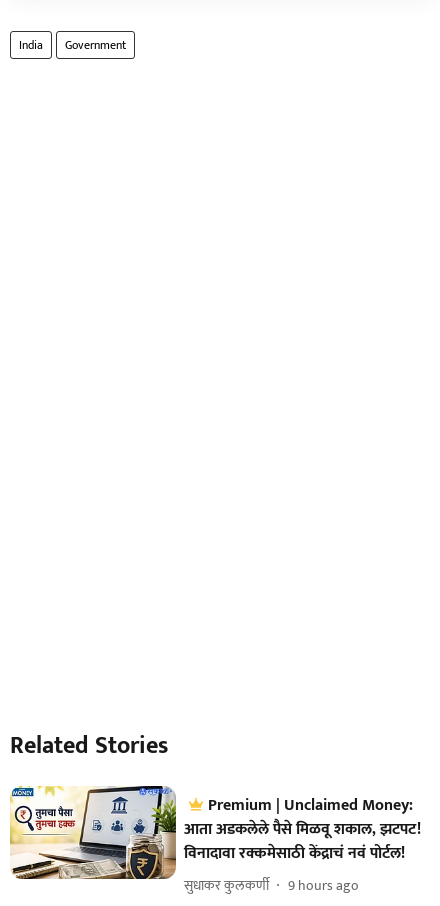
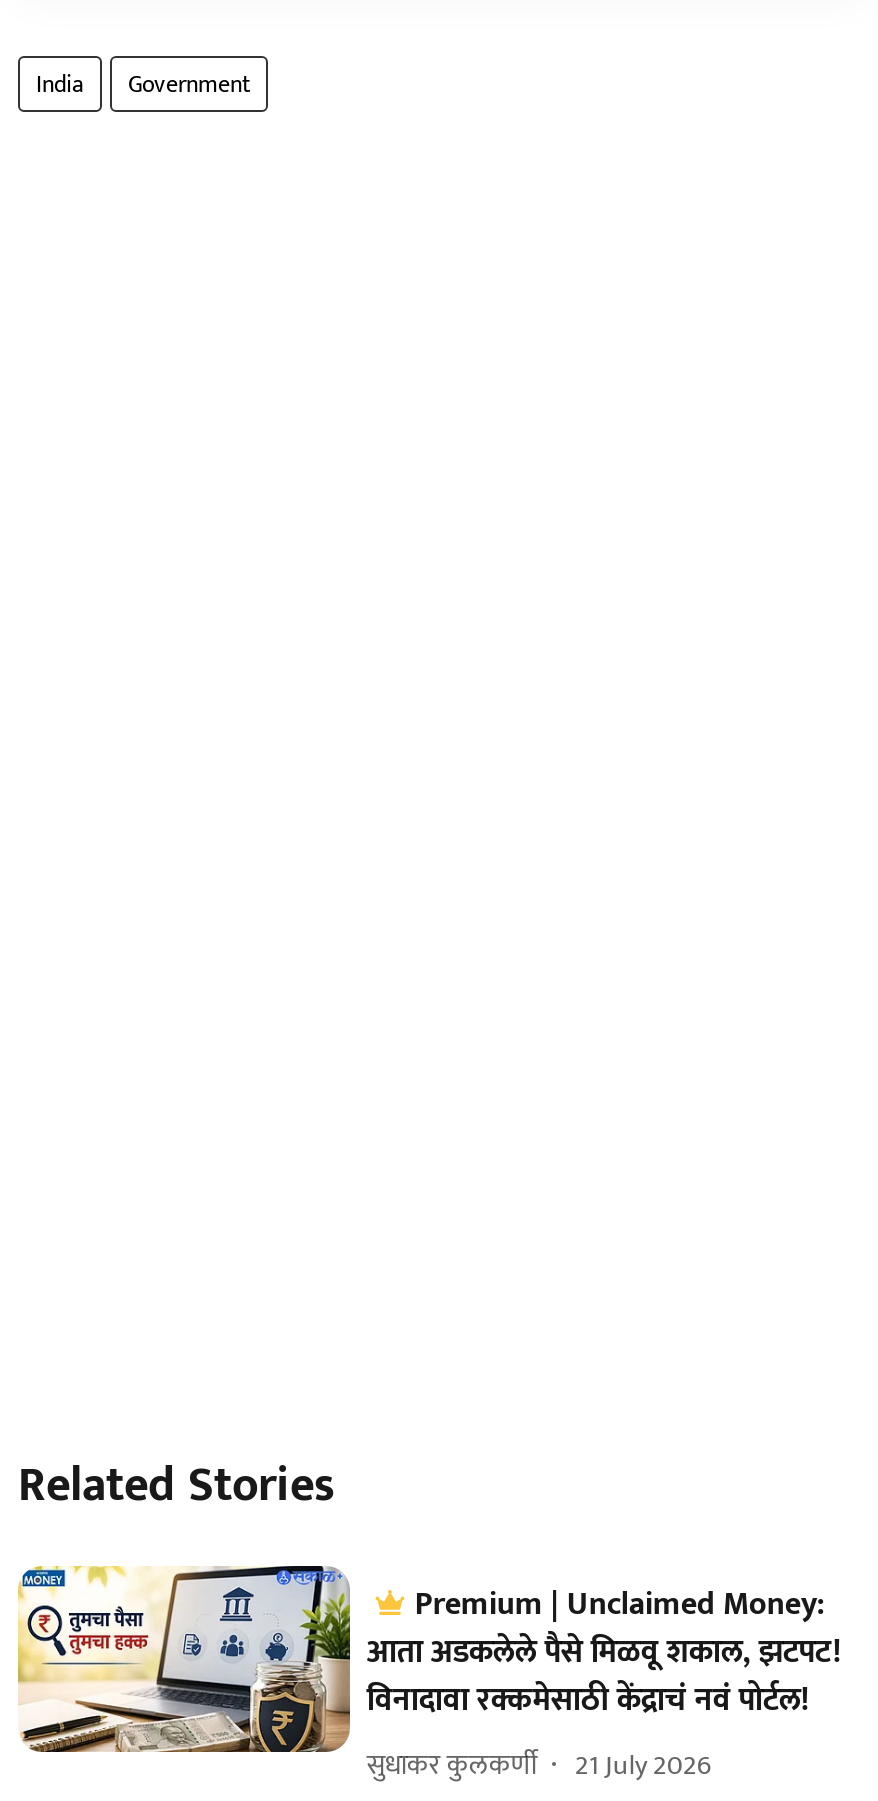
- सुधाकर कुलकर्णी 9 hours ago
+ सुधाकर कुलकर्णी 21 July 2026
